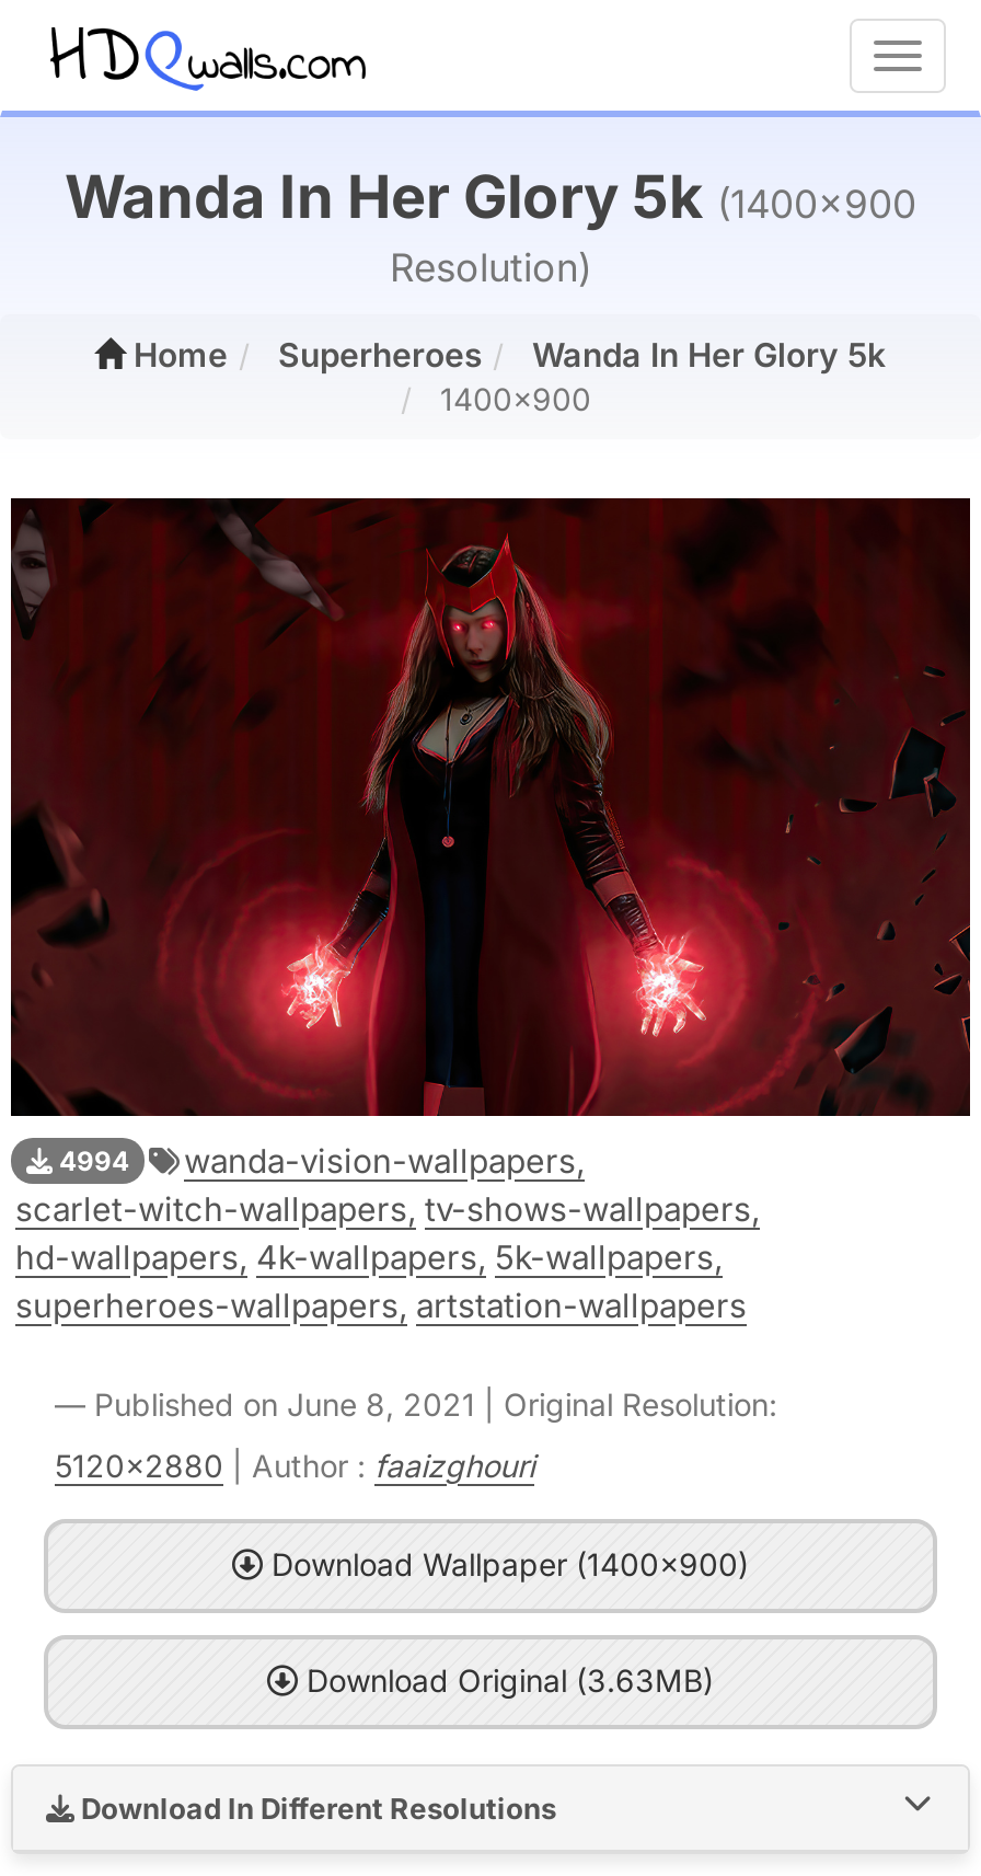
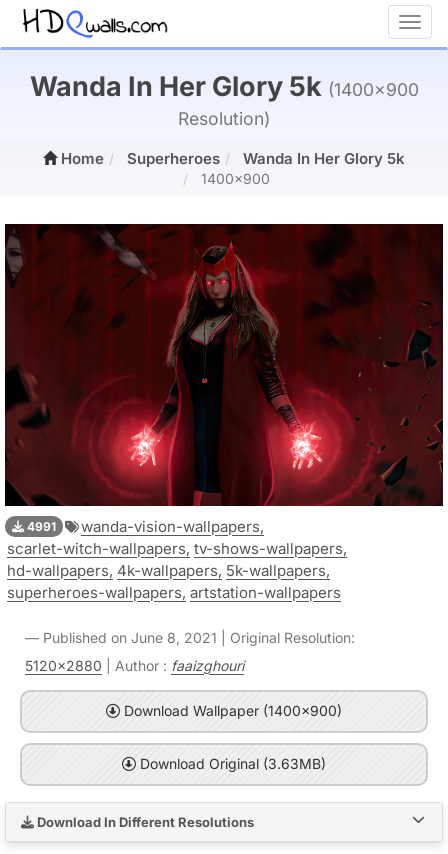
- 4994 wanda-vision-wallpapers,
+ 4991 wanda-vision-wallpapers,
